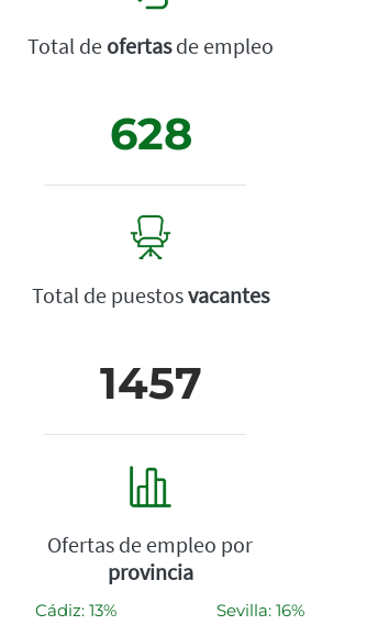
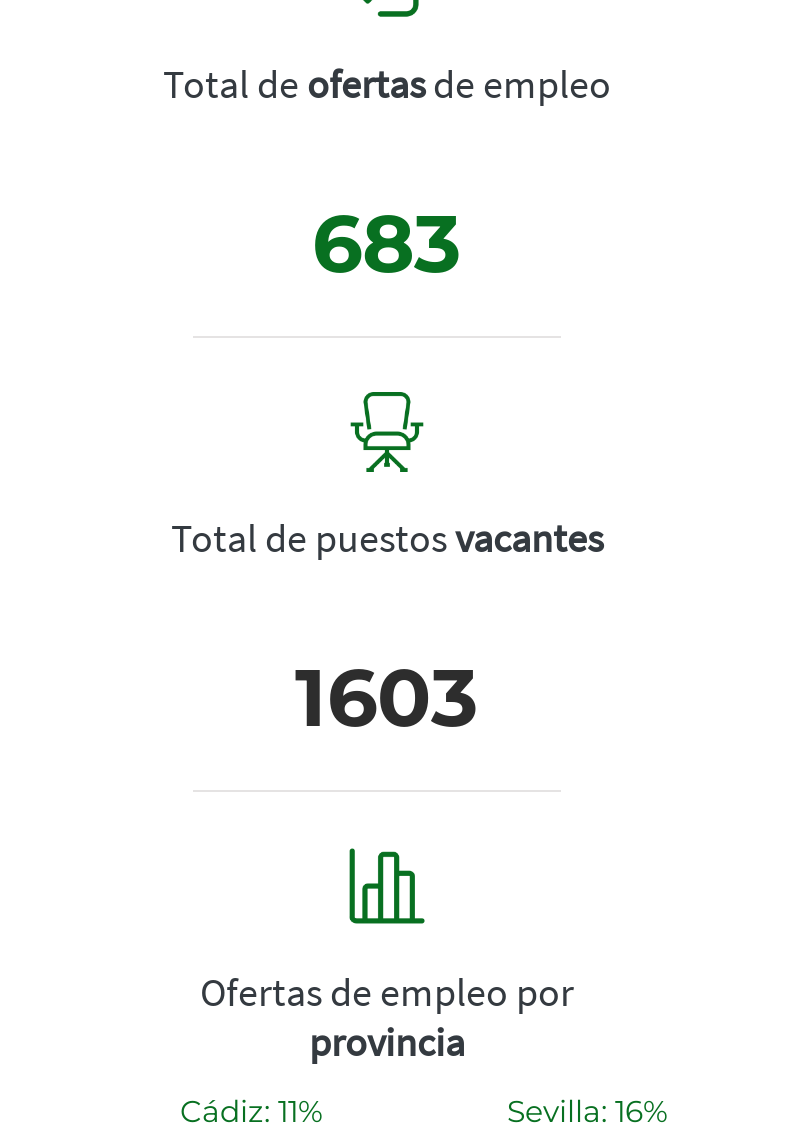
- 628
+ 683

- 1457
+ 1603

- Cádiz: 13%
+ Cádiz: 11%
